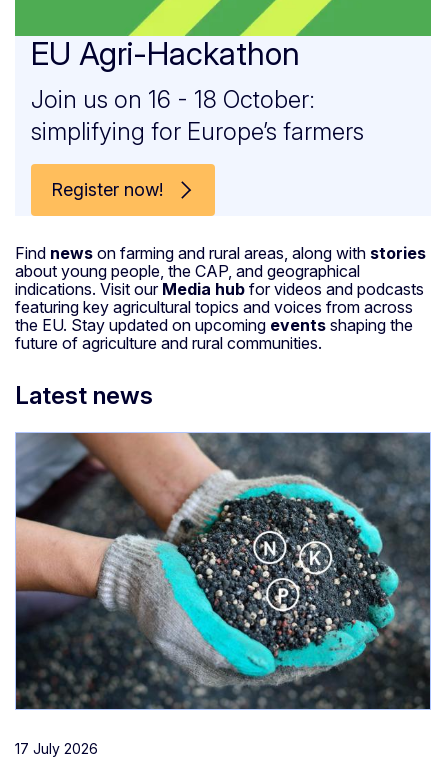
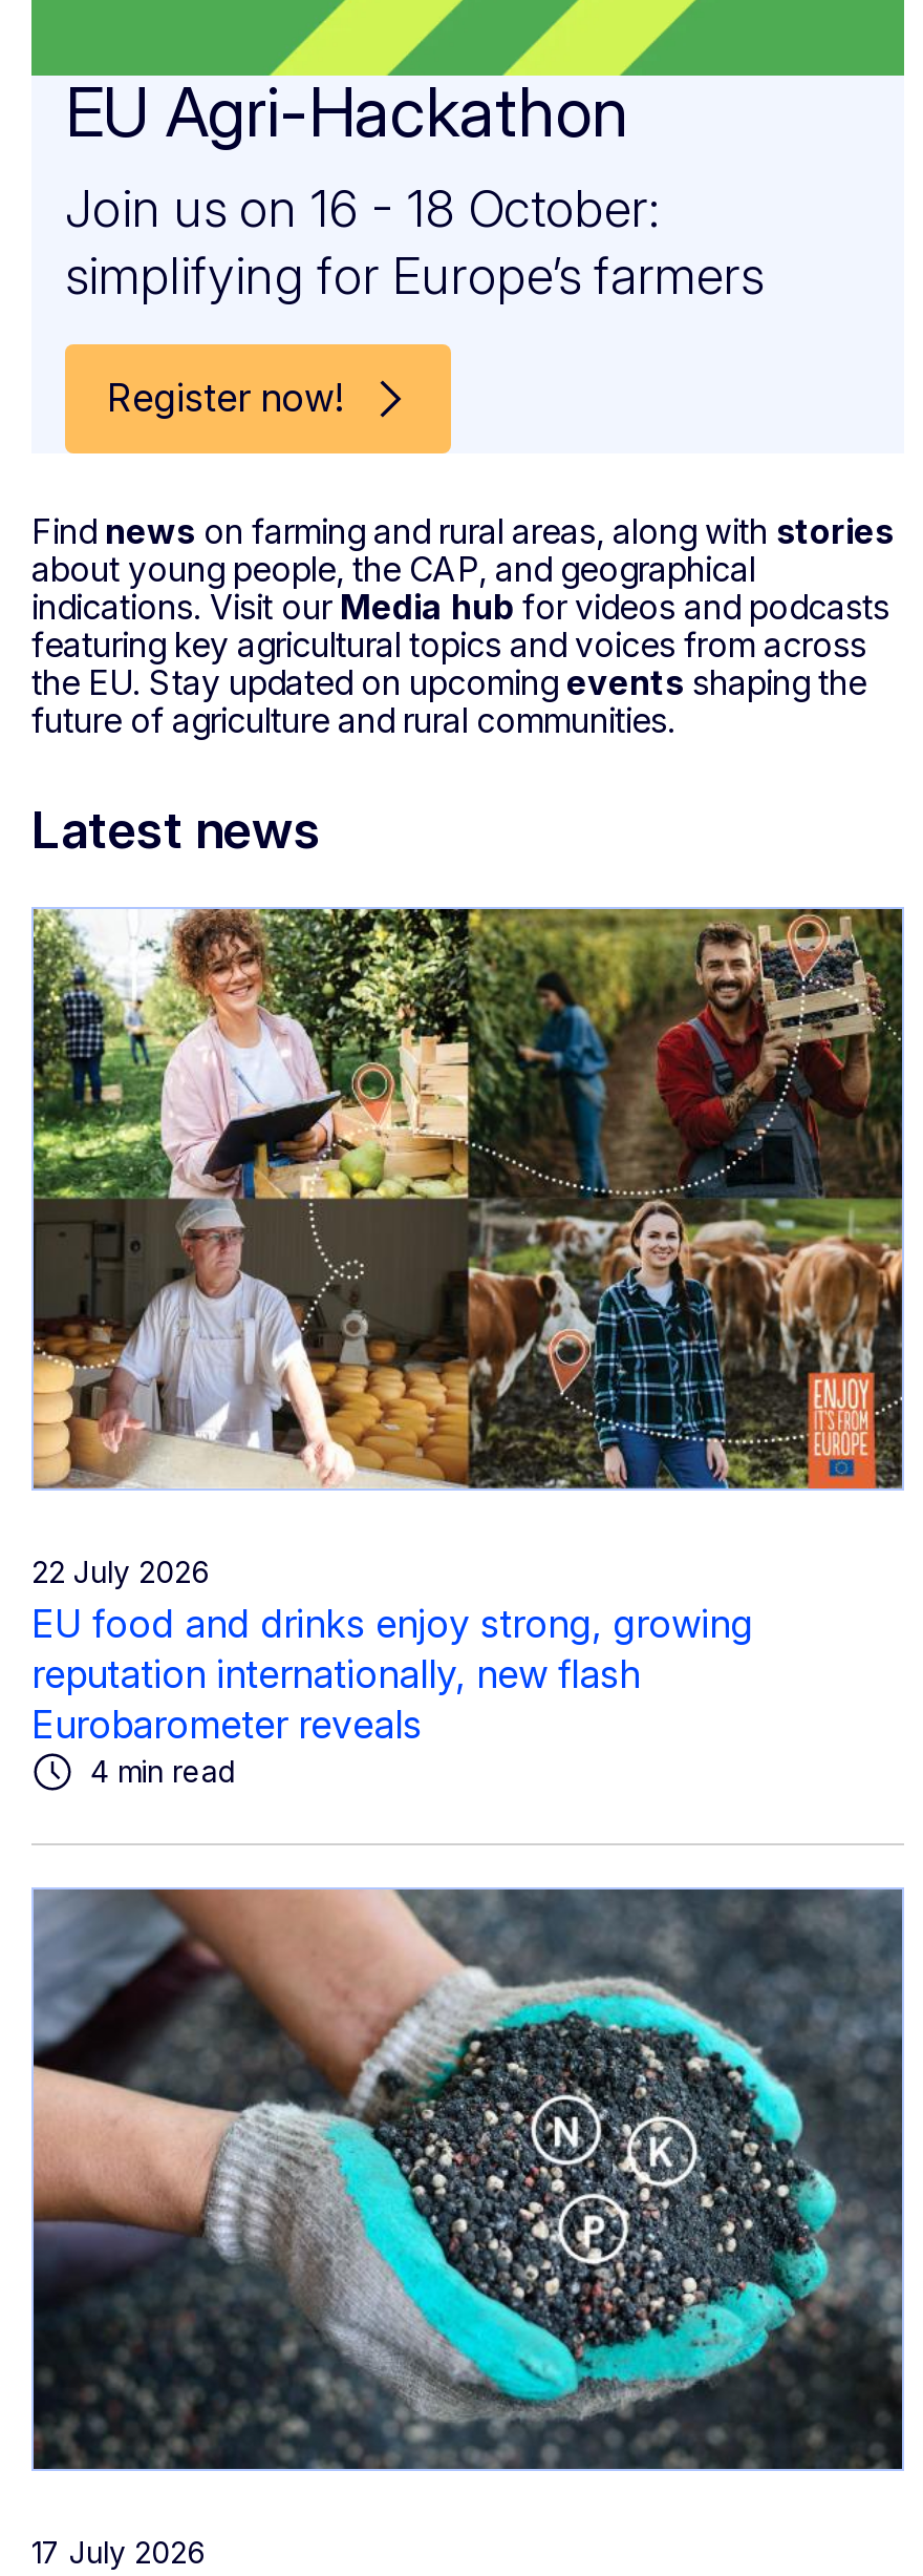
+ [image]
+ 22 July 2026
+ EU food and drinks enjoy strong, growing
+ reputation internationally, new flash
+ Eurobarometer reveals
+ 4 min read
